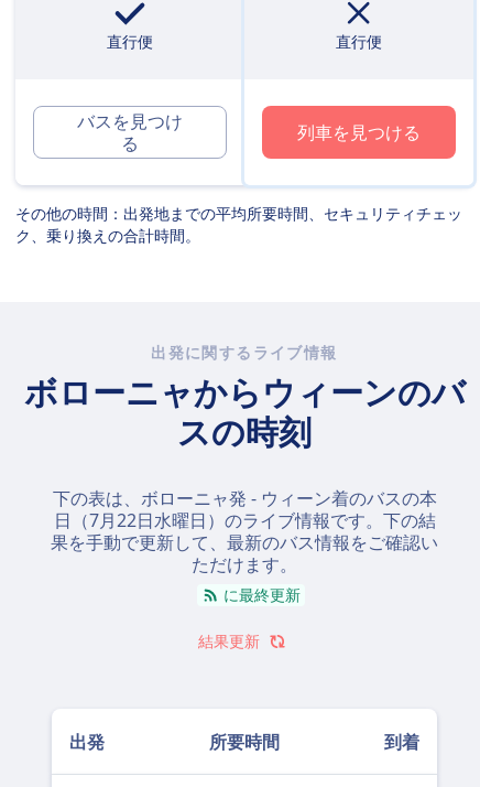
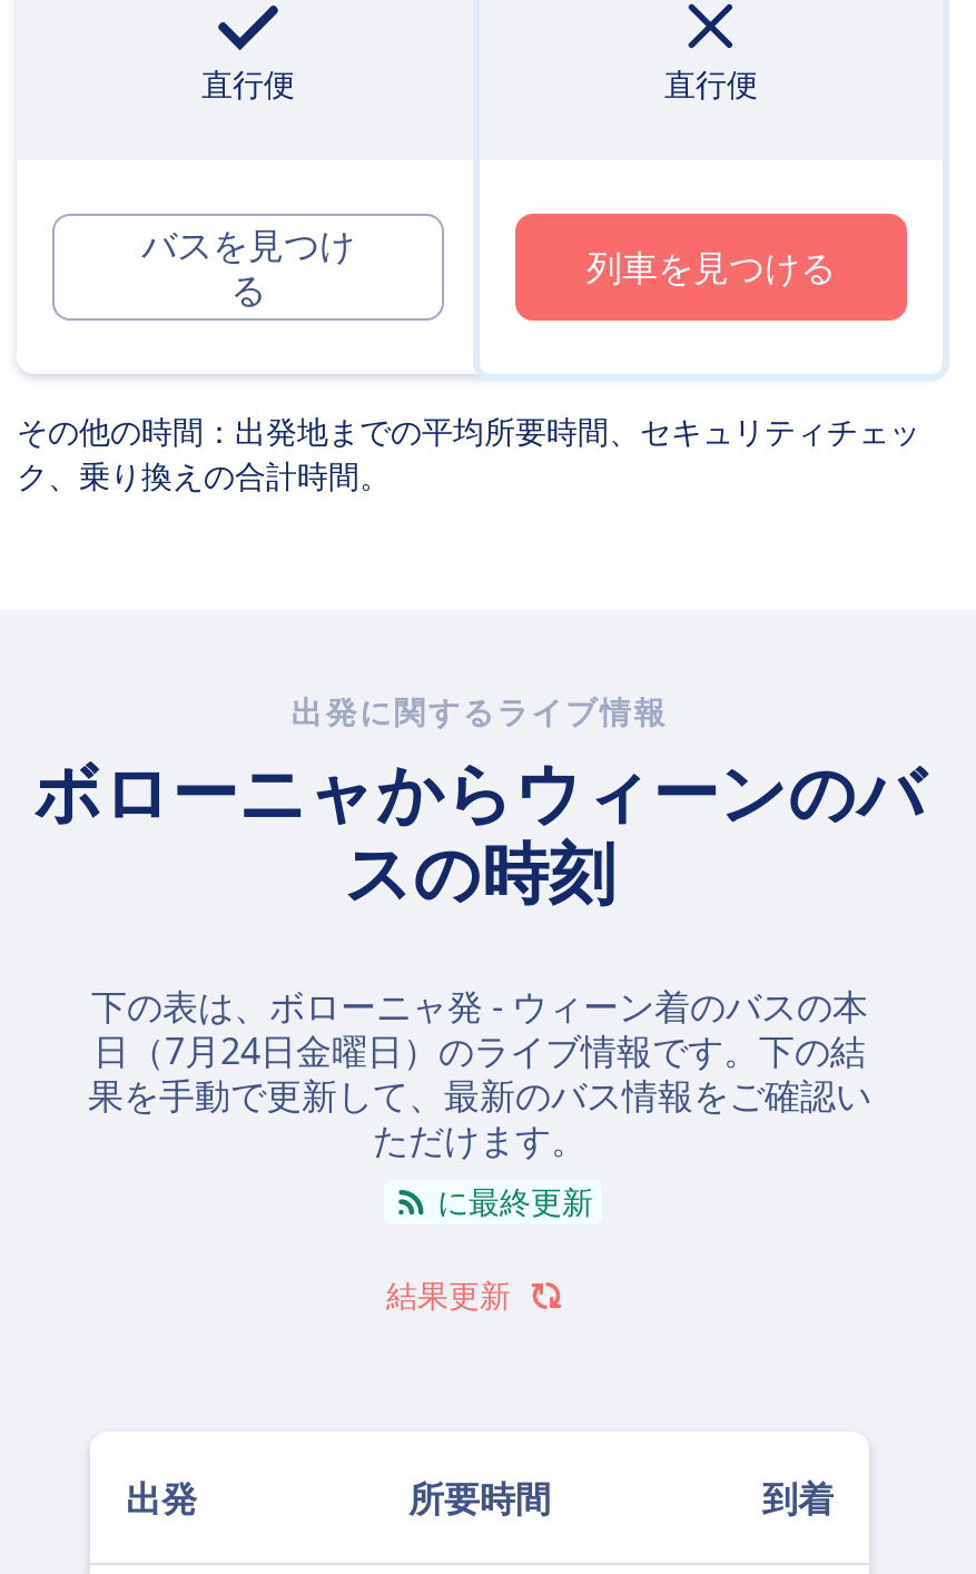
- 日（7月22日水曜日）のライブ情報です。下の結
+ 日（7月24日金曜日）のライブ情報です。下の結
